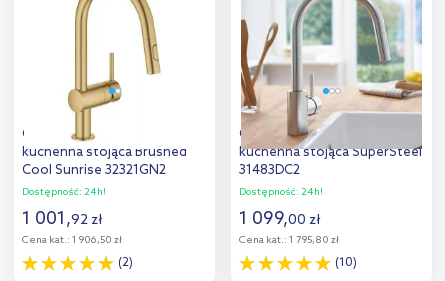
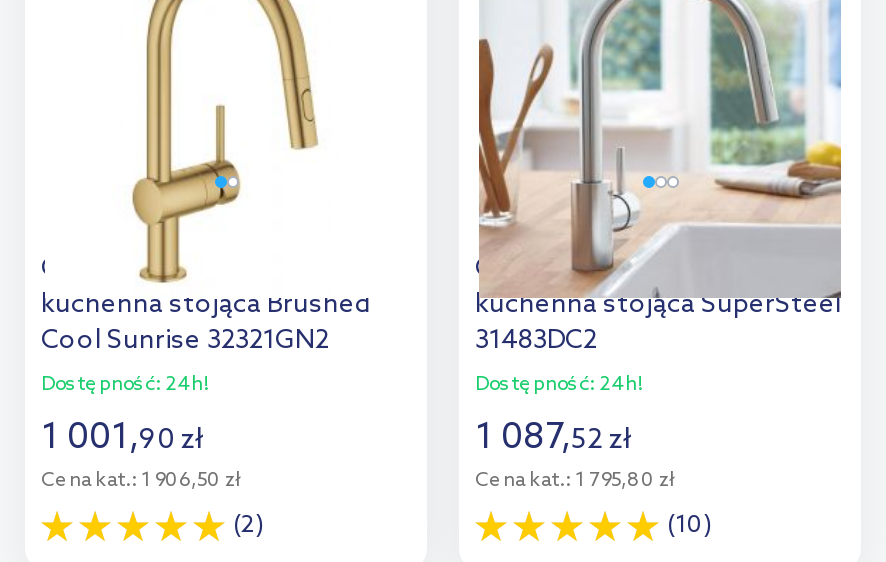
- 1 001, 92 zł
+ 1 001, 90 zł

- 1 099,00 zł
+ 1 087,52 zł
